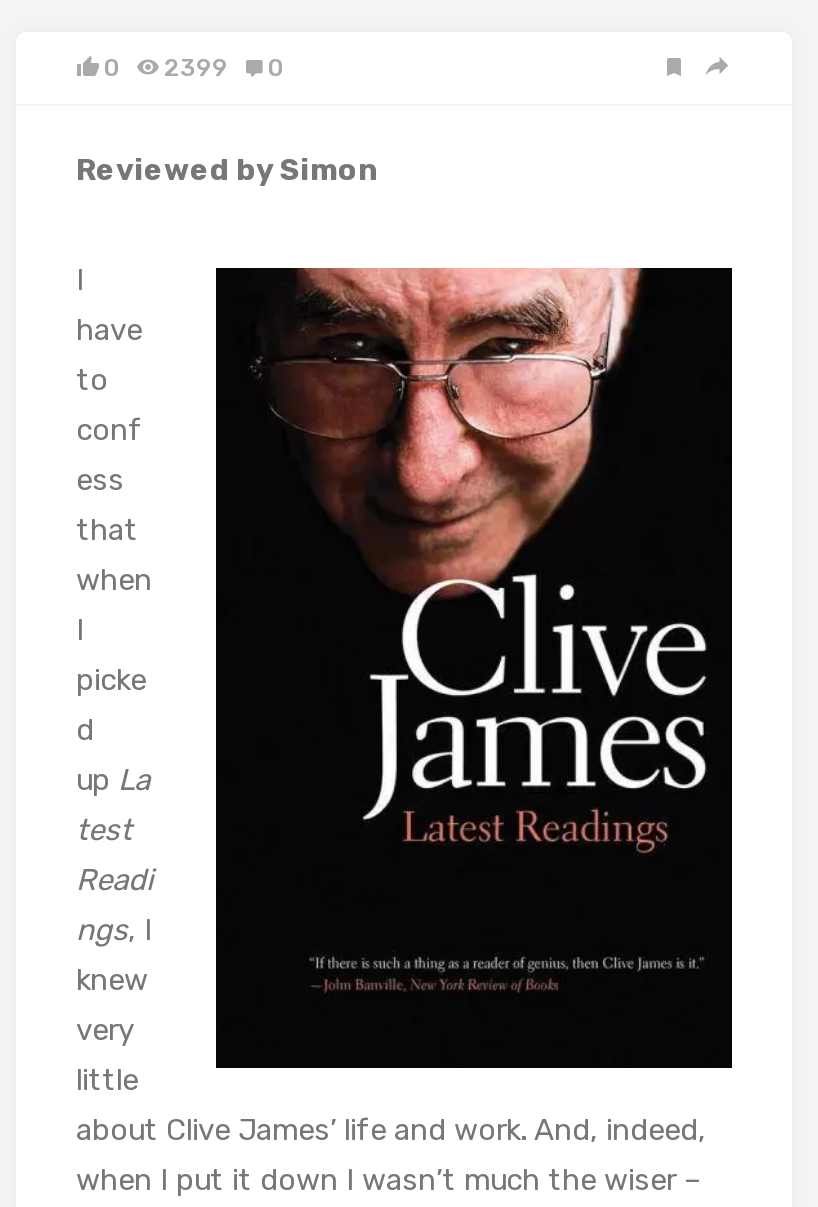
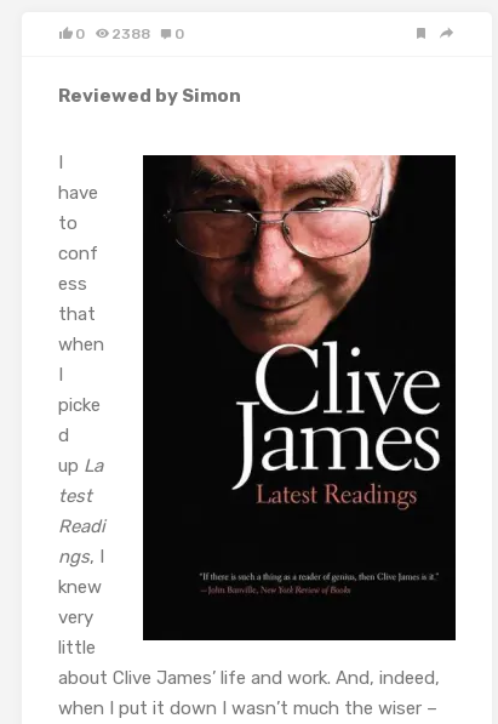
- 0 2399 0
+ 0 2388 0
